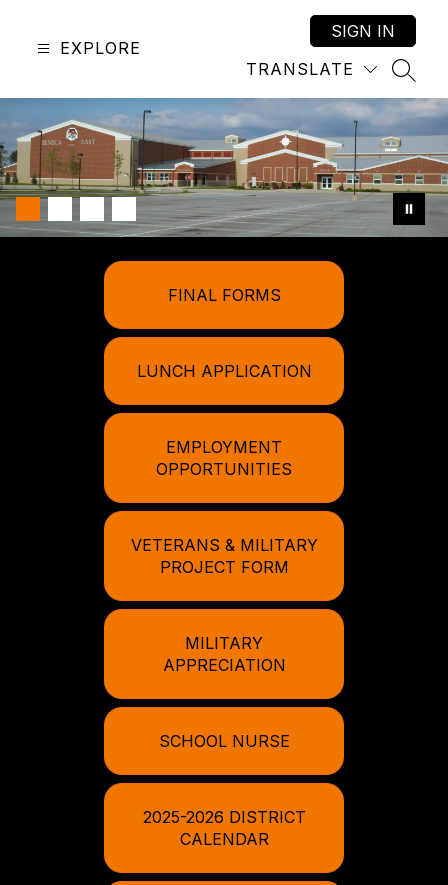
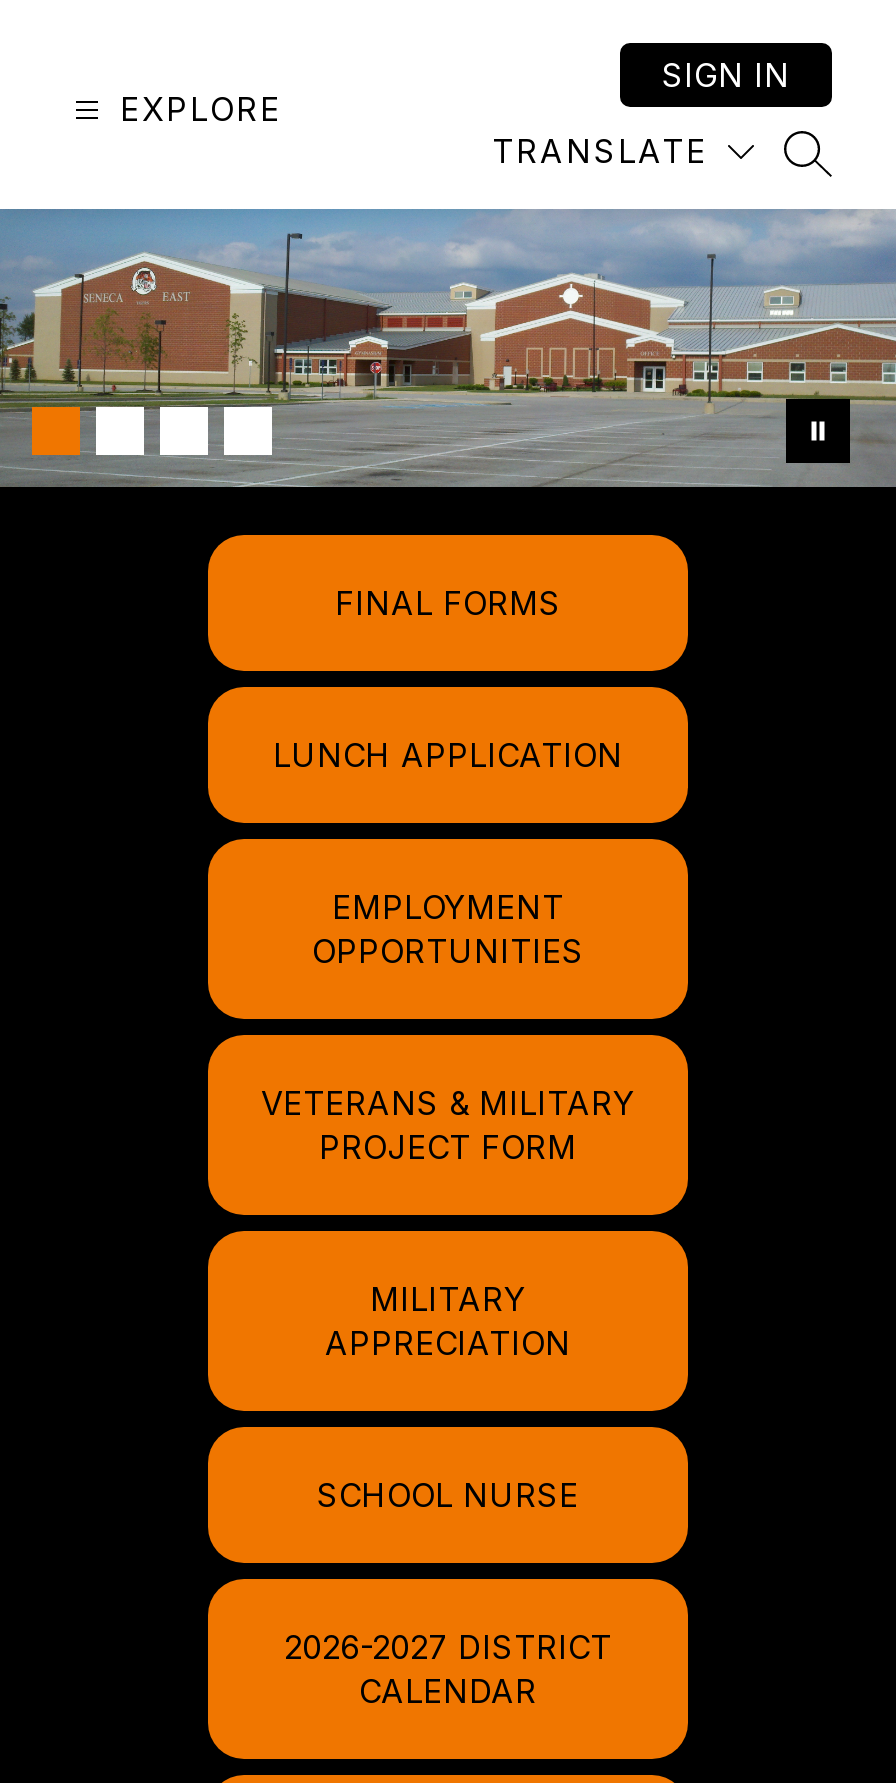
- 2025-2026 DISTRICT
+ 2026-2027 DISTRICT
